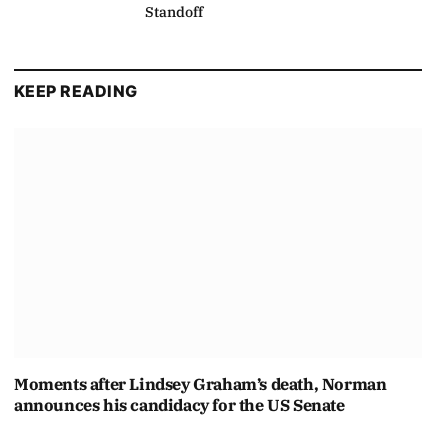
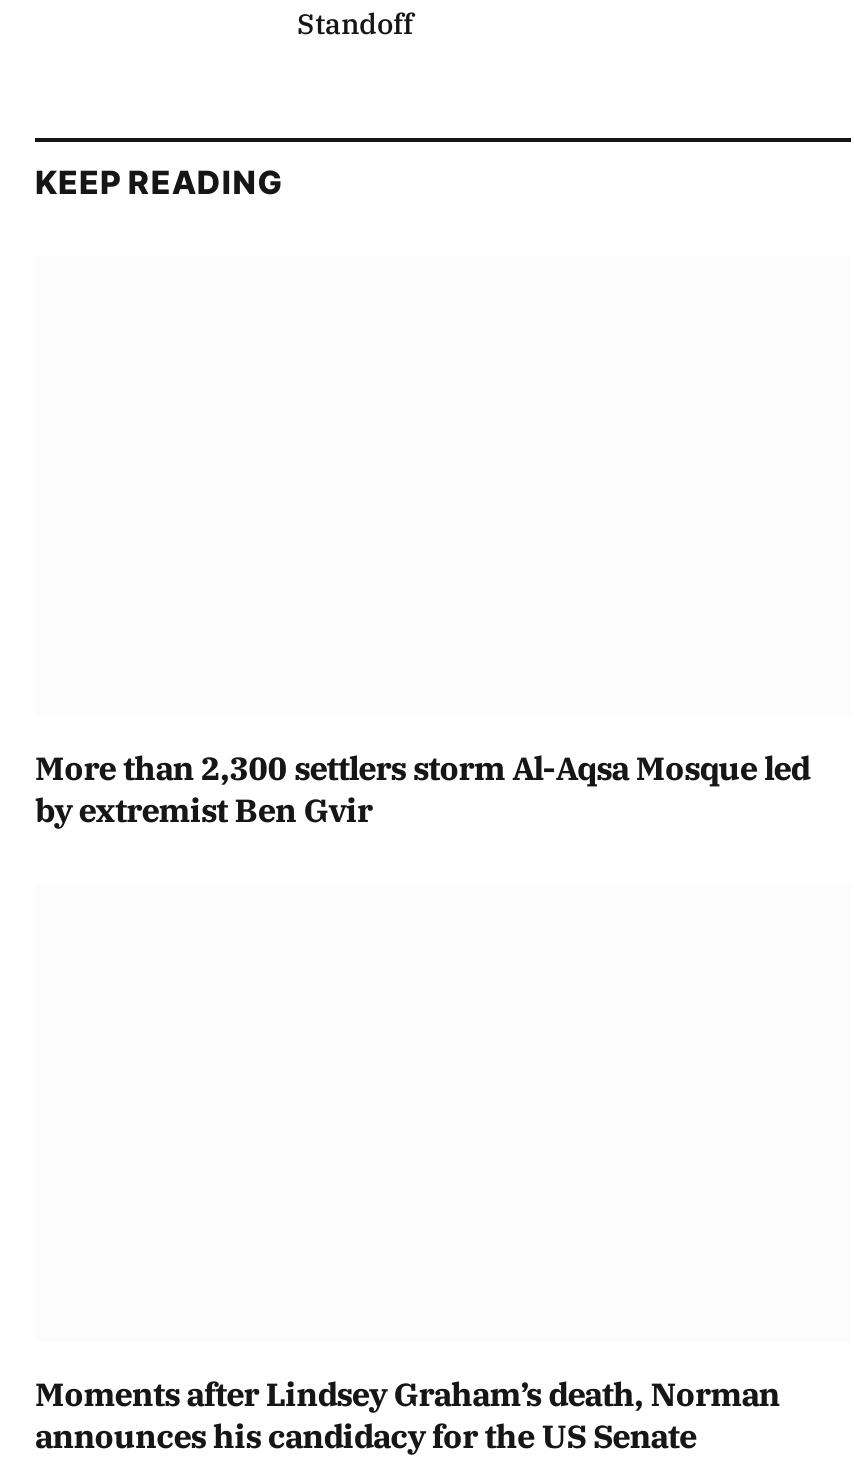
+ More than 2,300 settlers storm Al-Aqsa Mosque led
+ by extremist Ben Gvir
